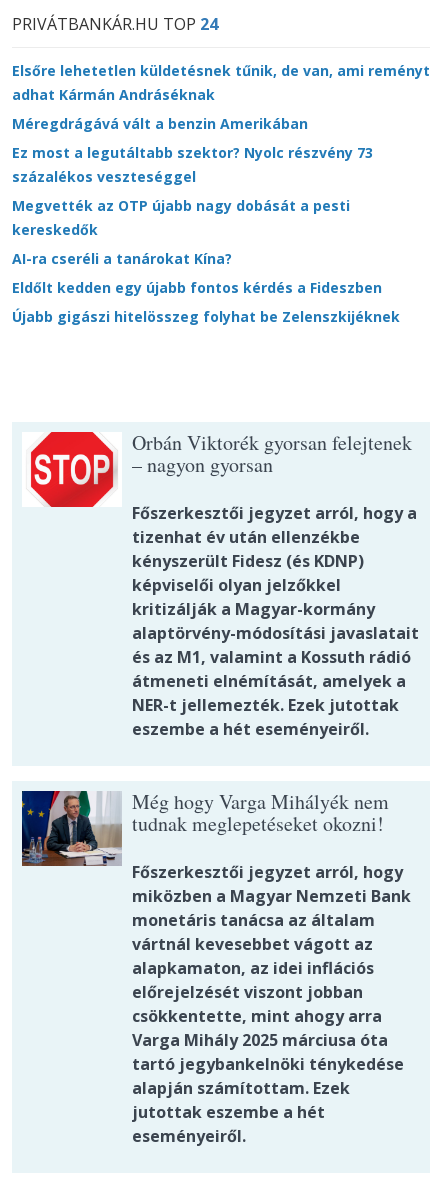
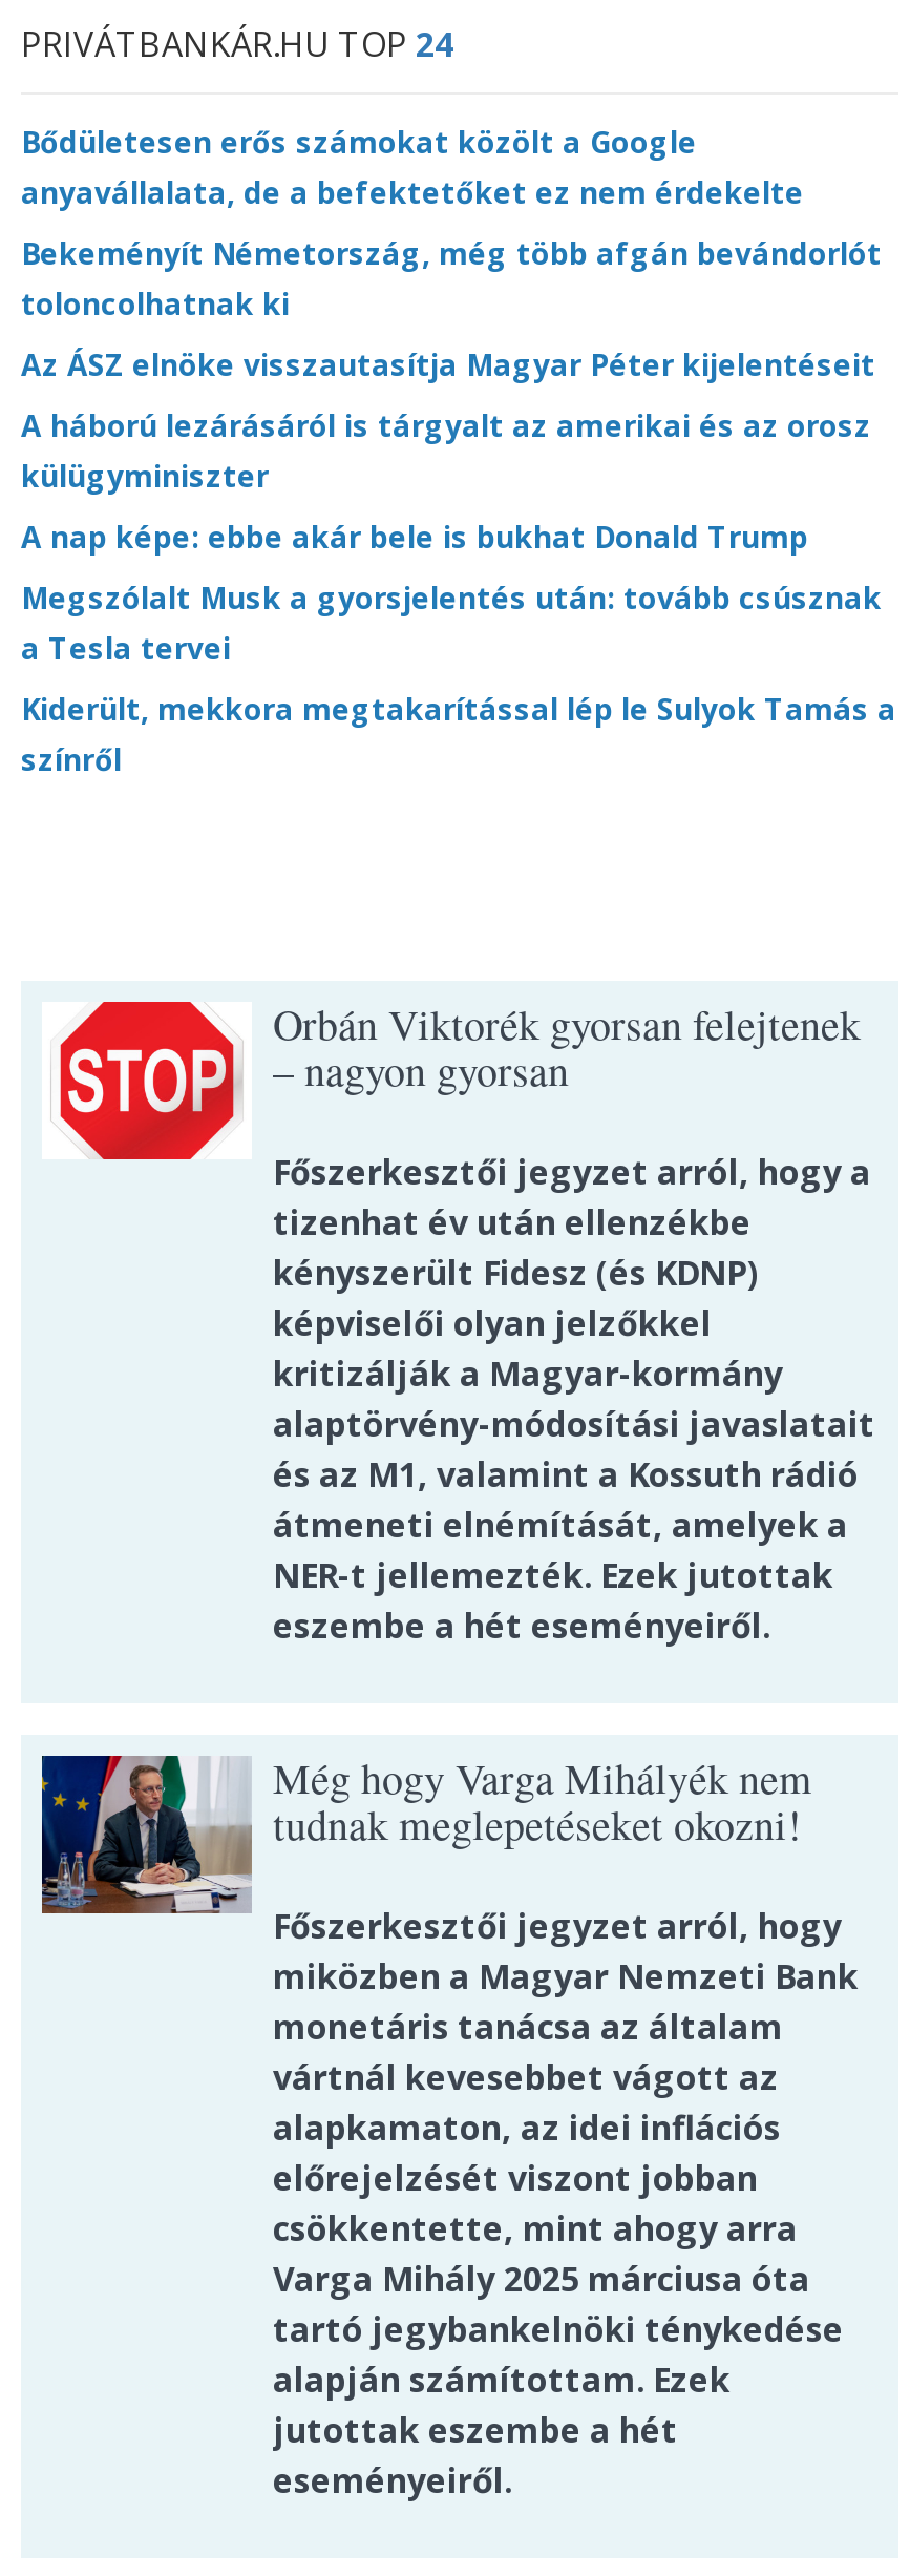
- Elsőre lehetetlen küldetésnek tűnik, de van, ami reményt
- adhat Kármán Andráséknak
+ Bődületesen erős számokat közölt a Google
+ anyavállalata, de a befektetőket ez nem érdekelte

- Méregdrágává vált a benzin Amerikában
+ Bekeményít Németország, még több afgán bevándorlót
+ toloncolhatnak ki

- Ez most a legutáltabb szektor? Nyolc részvény 73
- százalékos veszteséggel
+ Az ÁSZ elnöke visszautasítja Magyar Péter kijelentéseit

- Megvették az OTP újabb nagy dobását a pesti
- kereskedők
+ A háború lezárásáról is tárgyalt az amerikai és az orosz
+ külügyminiszter

- AI-ra cseréli a tanárokat Kína?
+ A nap képe: ebbe akár bele is bukhat Donald Trump

- Eldőlt kedden egy újabb fontos kérdés a Fideszben
+ Megszólalt Musk a gyorsjelentés után: tovább csúsznak
+ a Tesla tervei

- Újabb gigászi hitelösszeg folyhat be Zelenszkijéknek
+ Kiderült, mekkora megtakarítással lép le Sulyok Tamás a
+ színről
